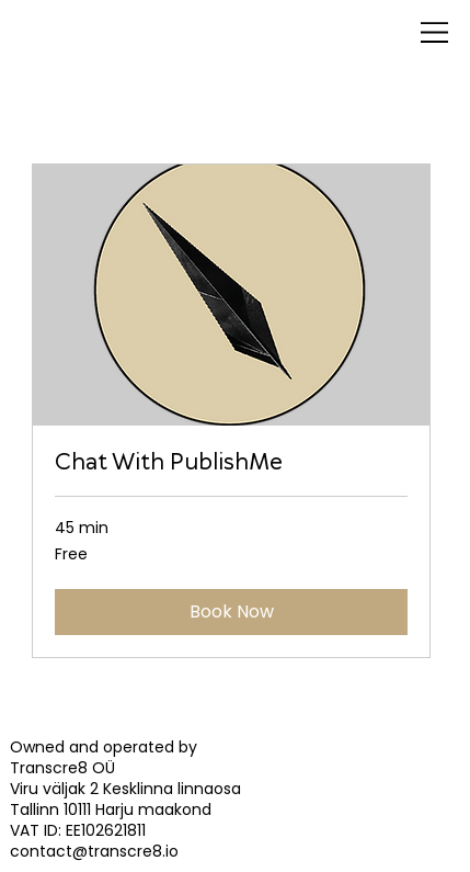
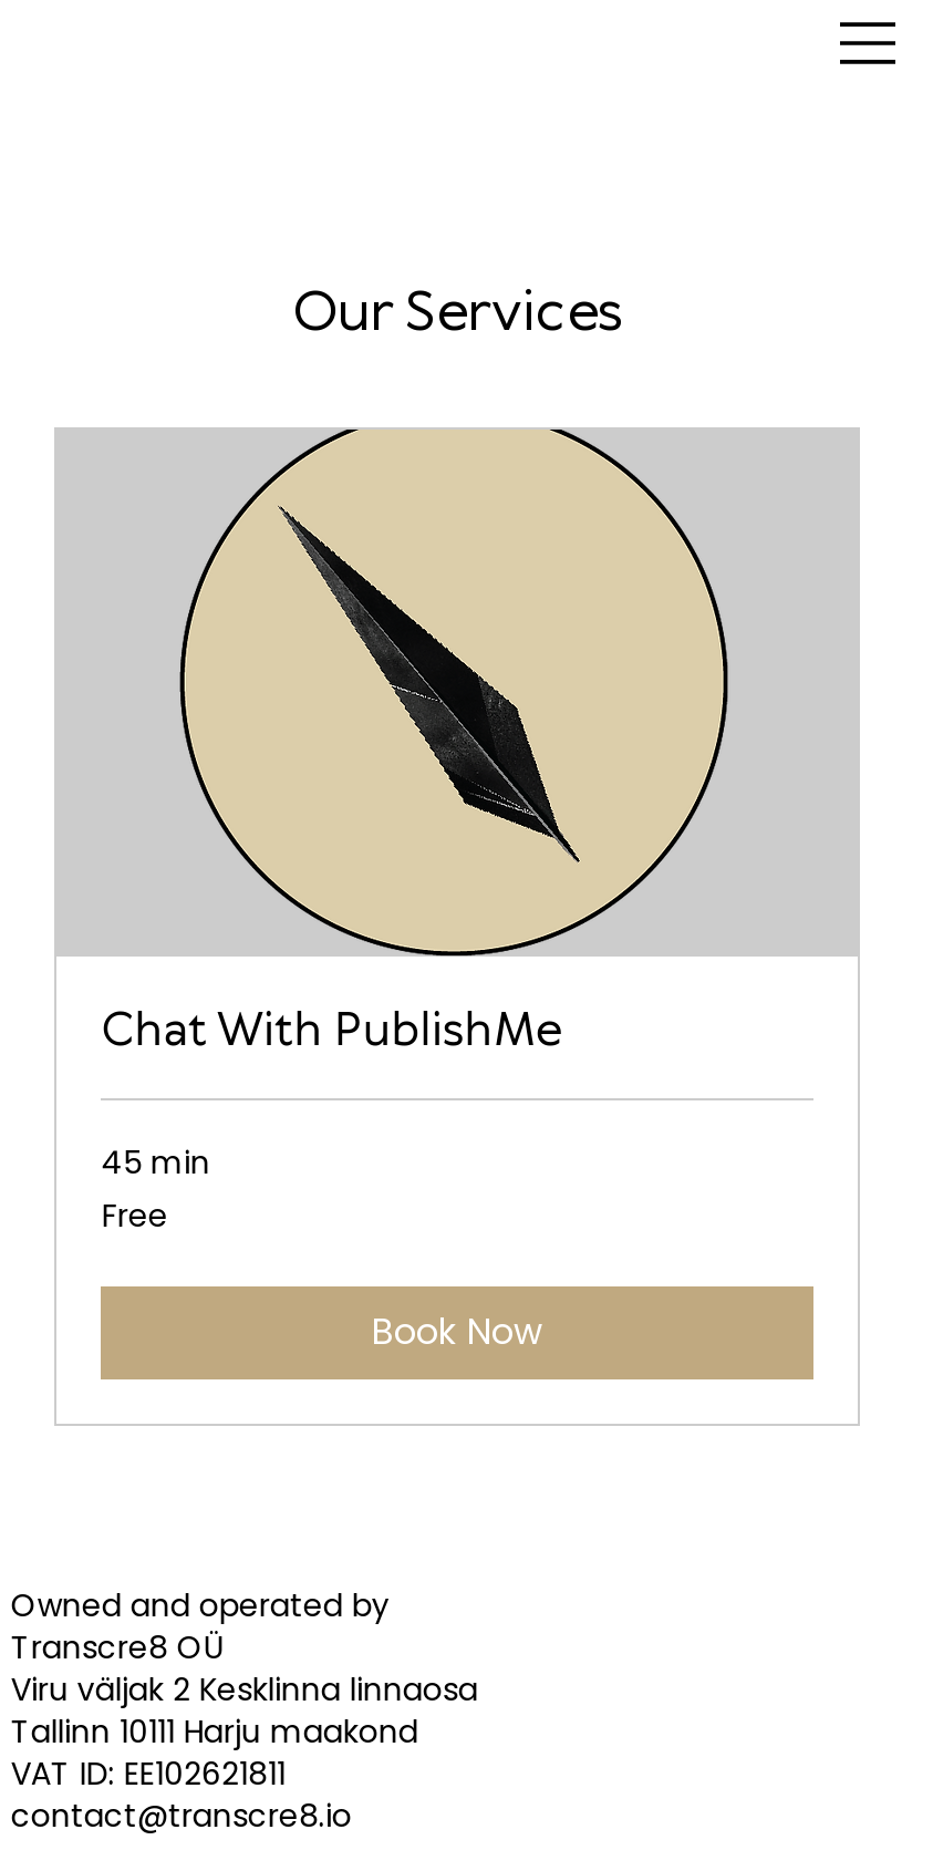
+ Our Services
